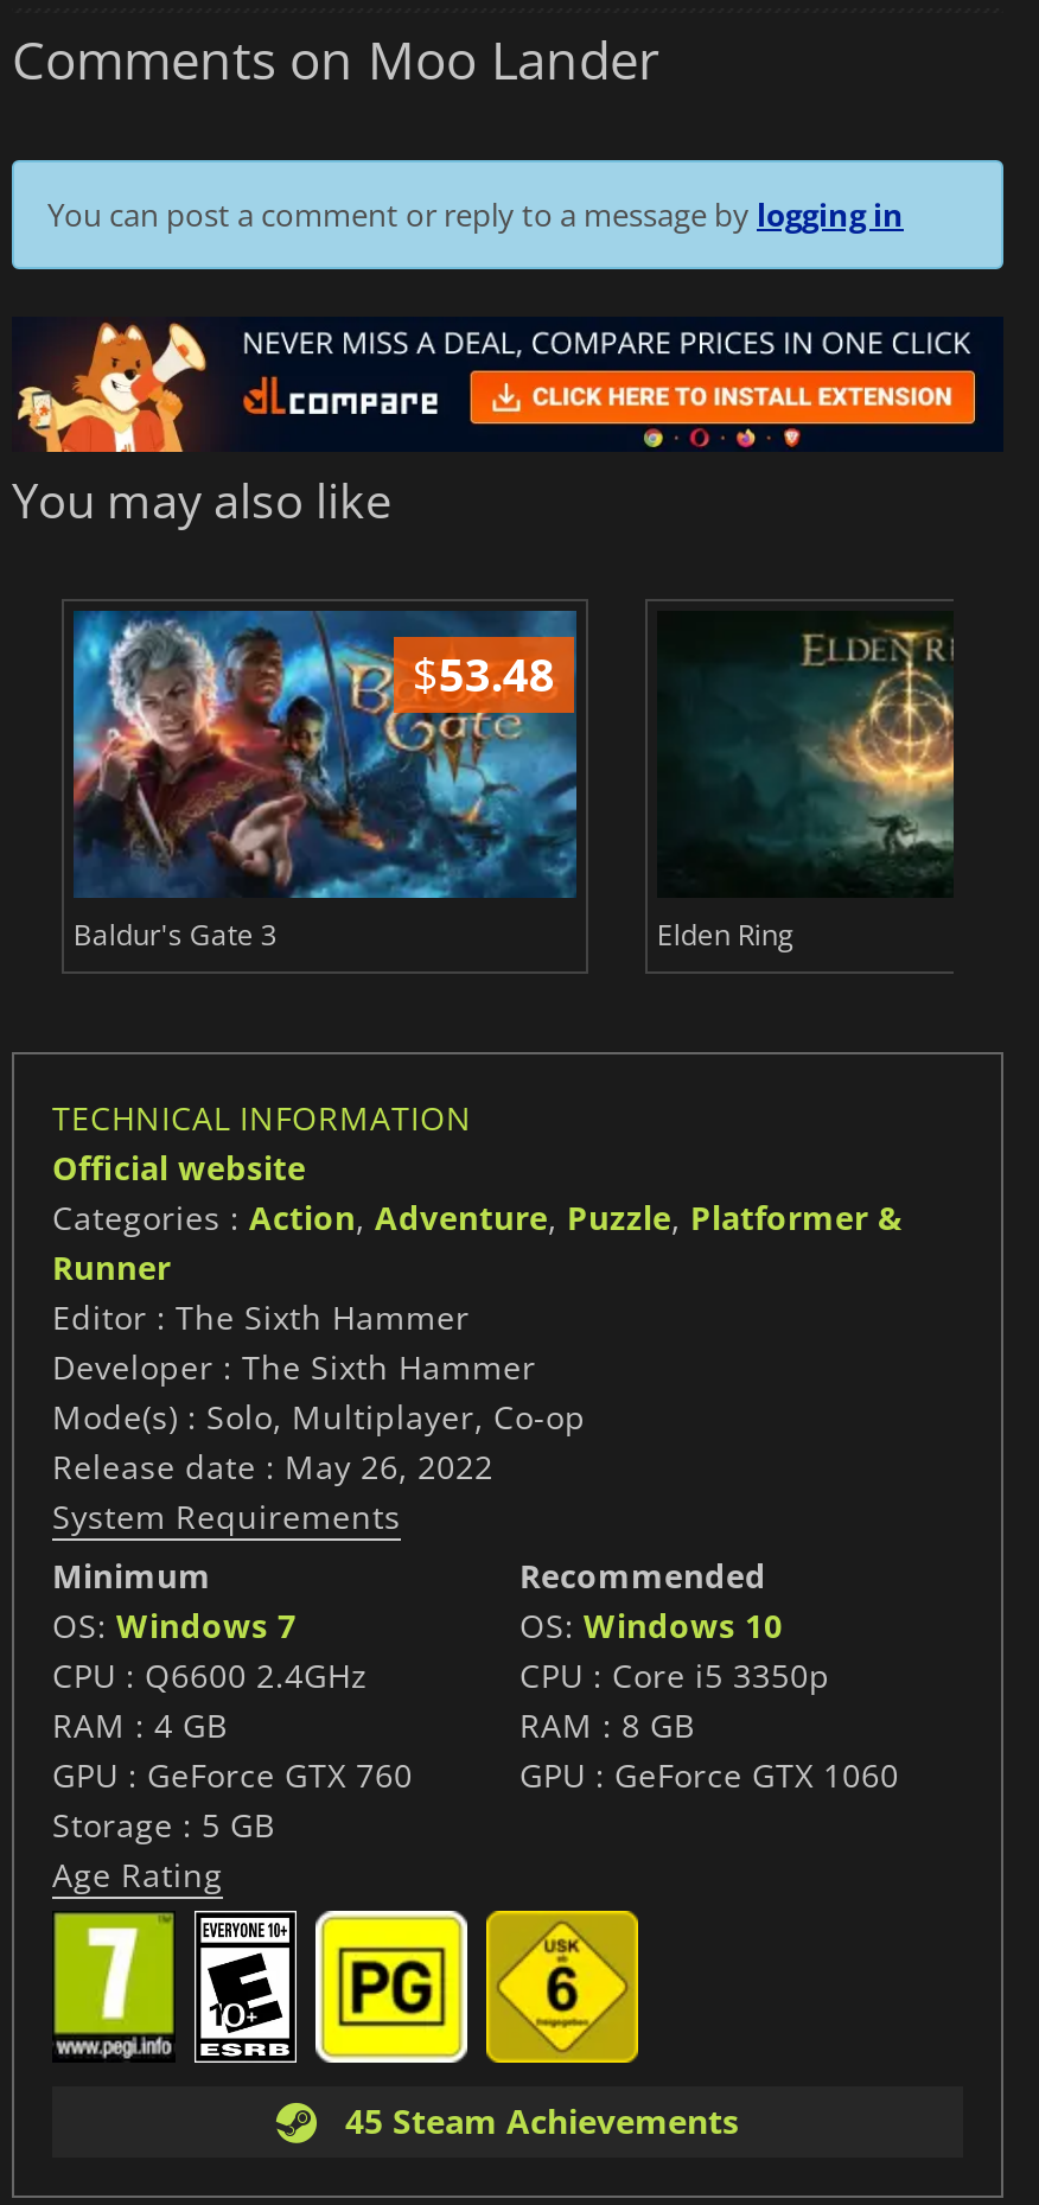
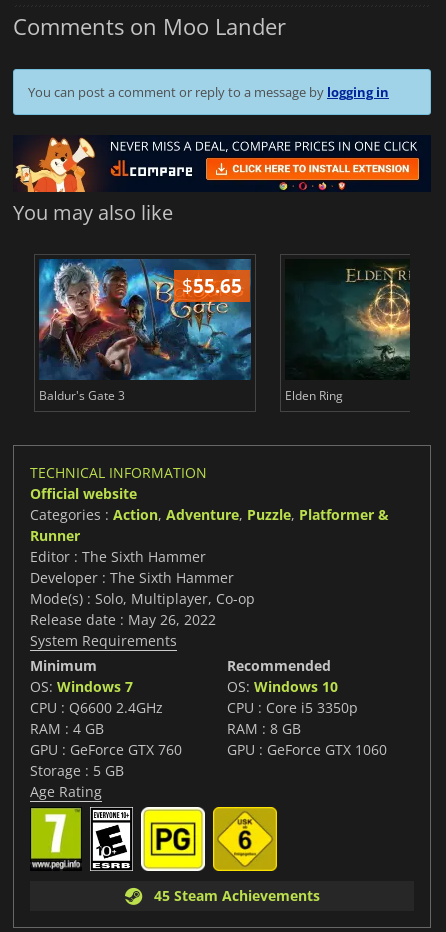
- $53.48
+ $55.65
